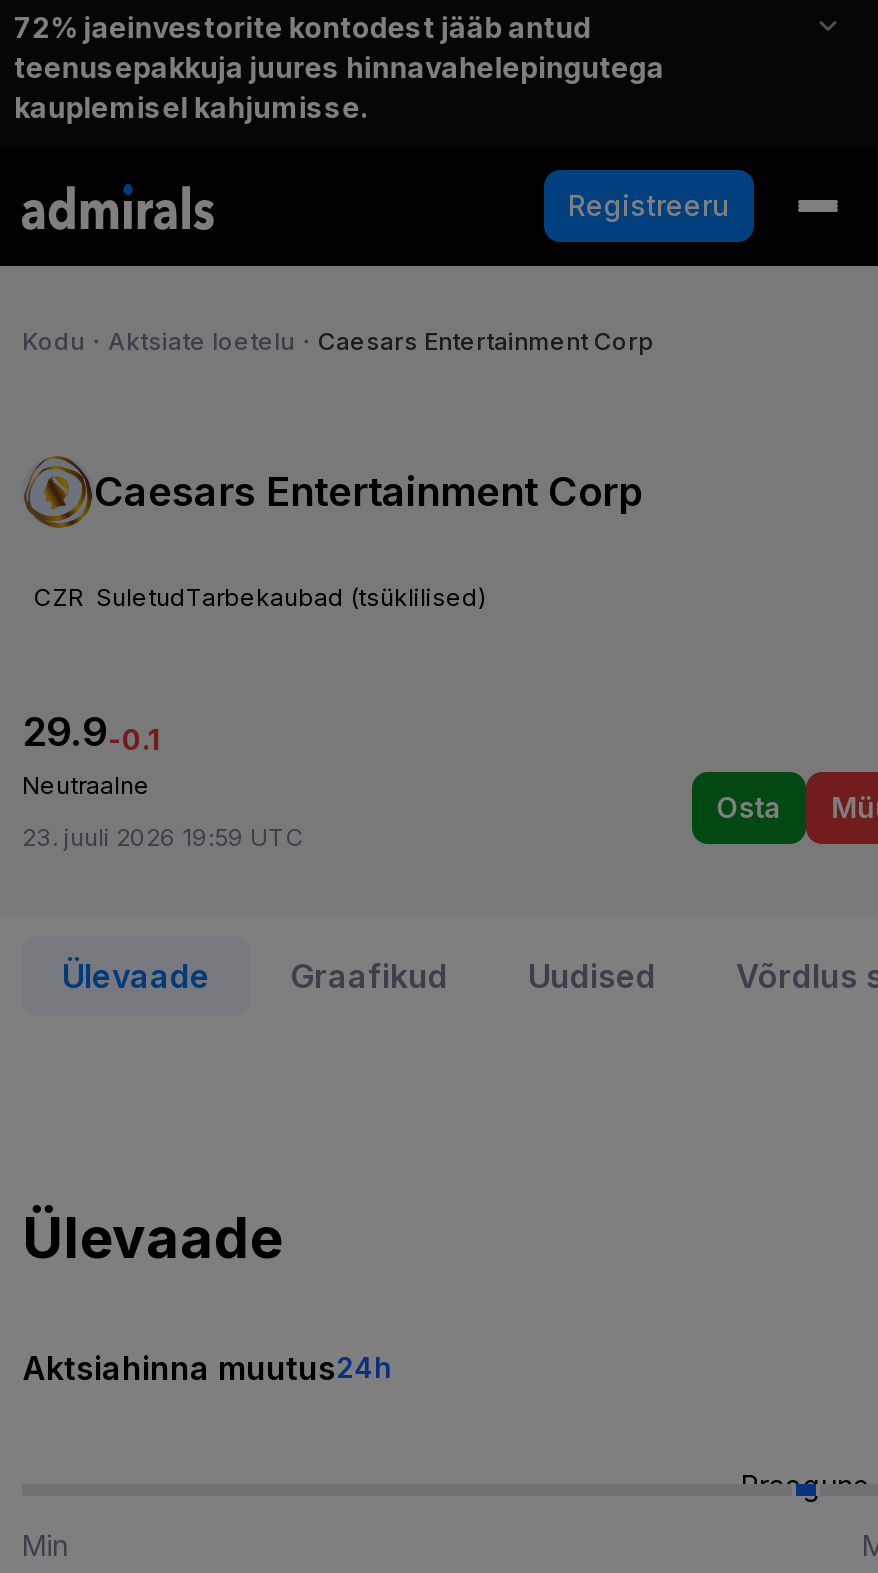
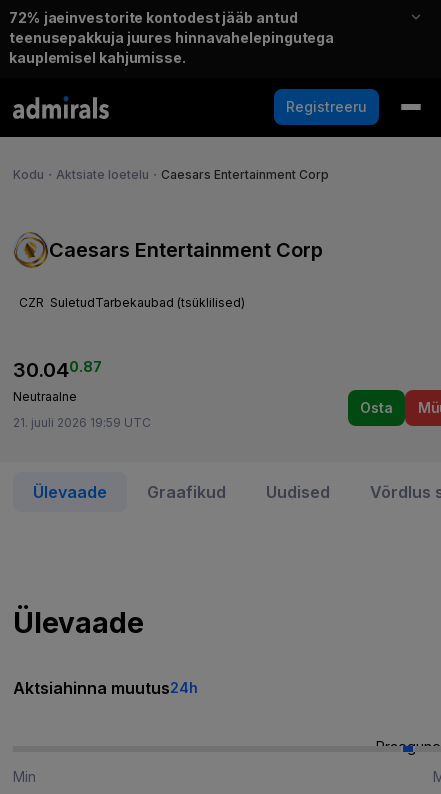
- 29.9-0.1
+ 30.040.87

- 23. juuli 2026 19:59 UTC
+ 21. juuli 2026 19:59 UTC
